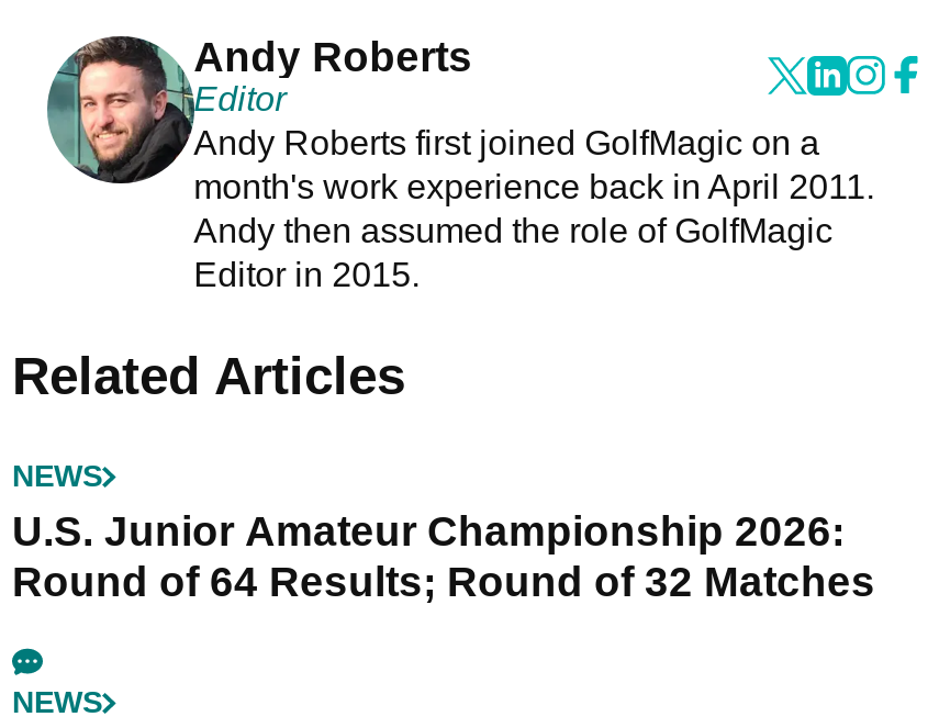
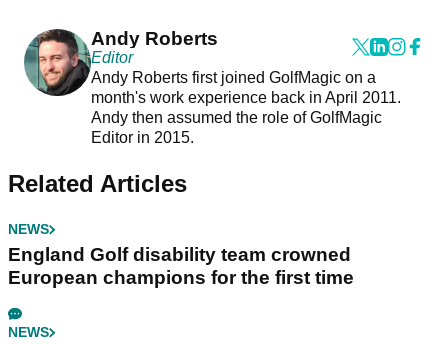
- U.S. Junior Amateur Championship 2026:
- Round of 64 Results; Round of 32 Matches
+ England Golf disability team crowned
+ European champions for the first time
